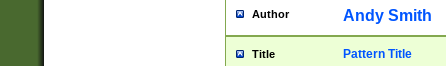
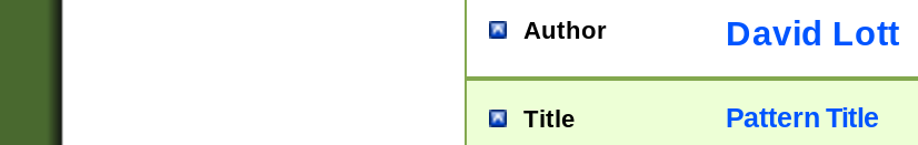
- Andy Smith
+ David Lott
